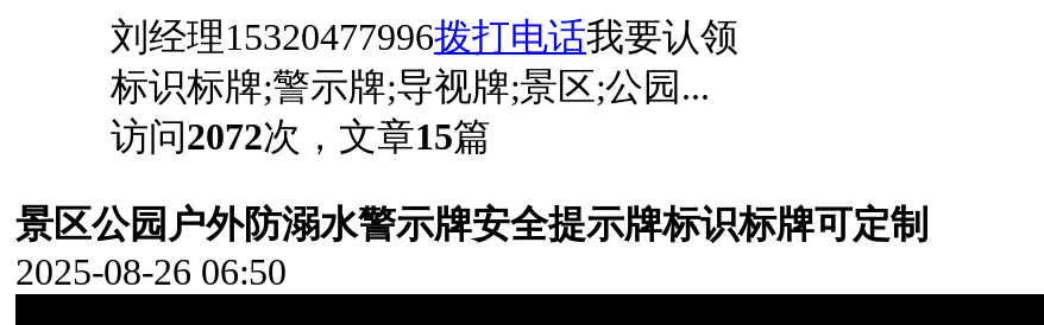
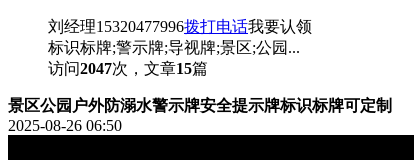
- 访问2072次，文章15篇
+ 访问2047次，文章15篇
